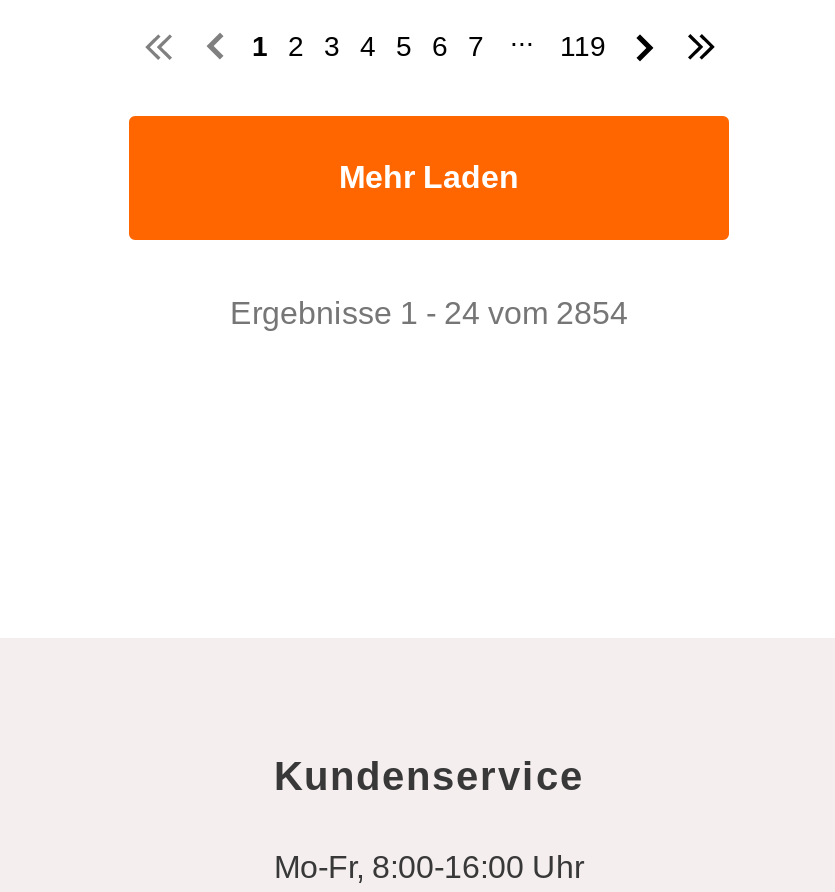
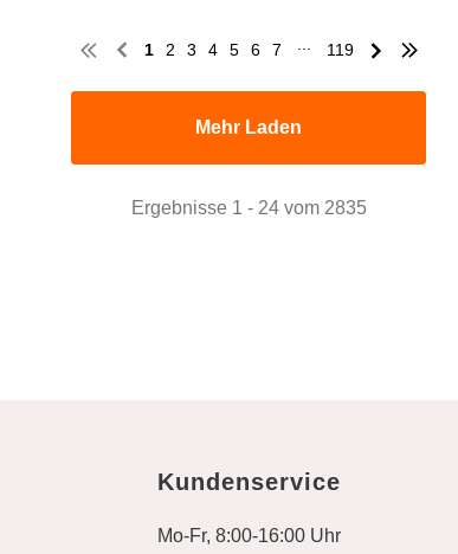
- Ergebnisse 1 - 24 vom 2854
+ Ergebnisse 1 - 24 vom 2835
